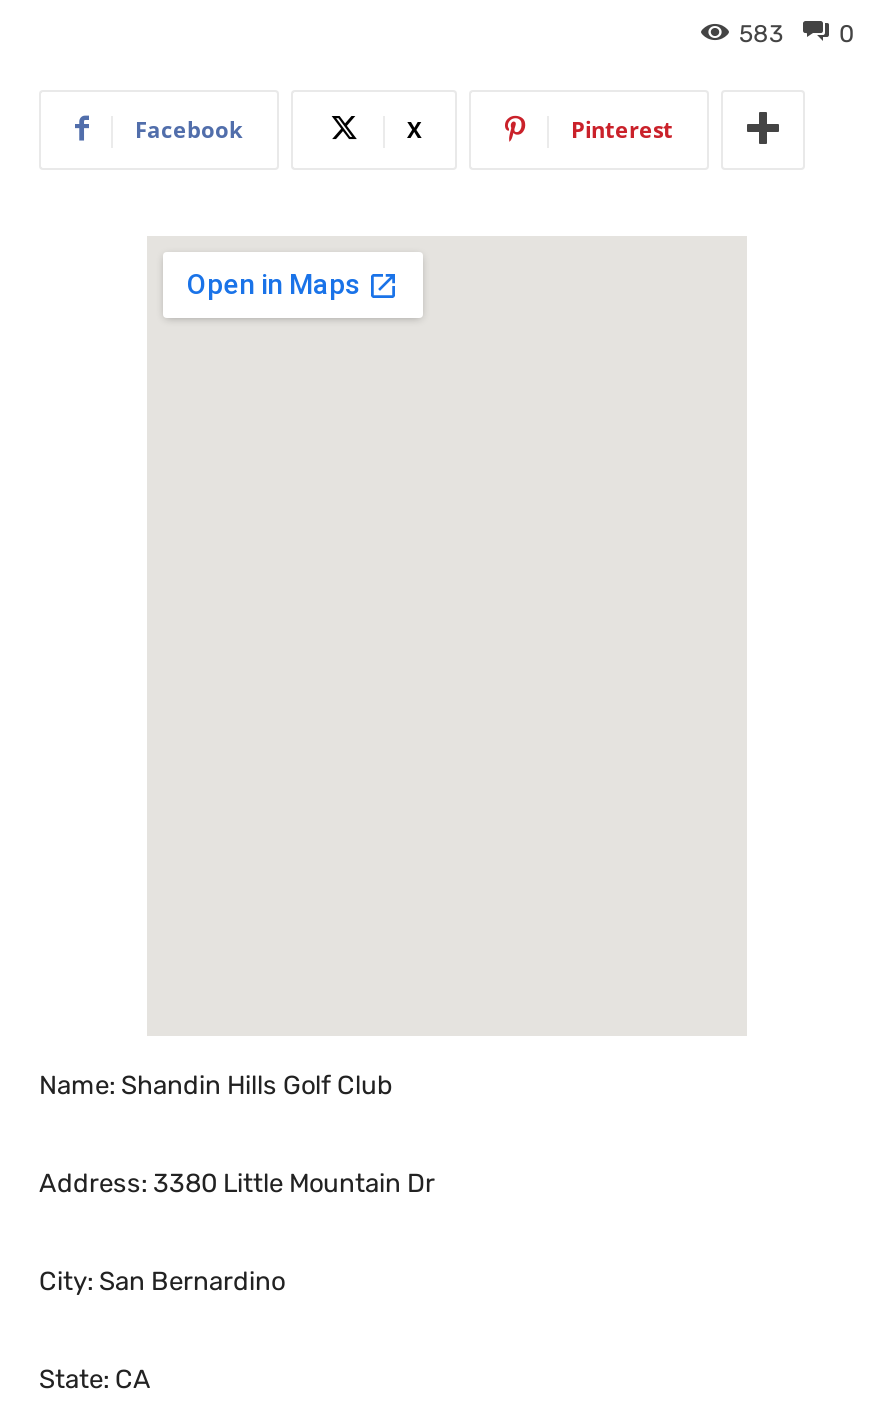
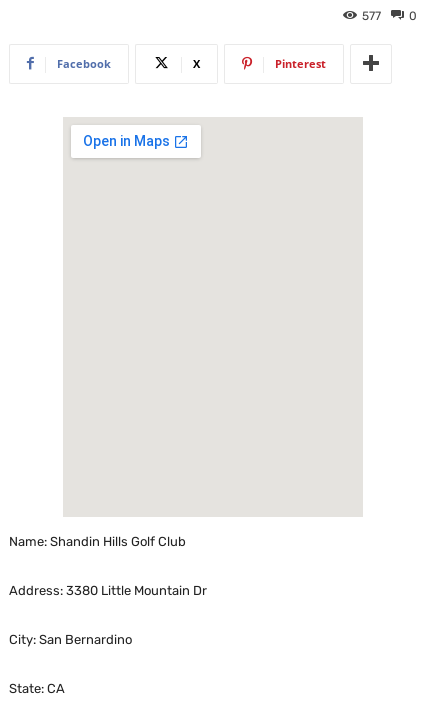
- 583
+ 577
